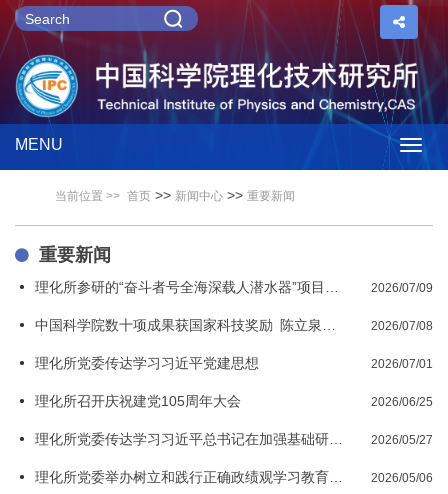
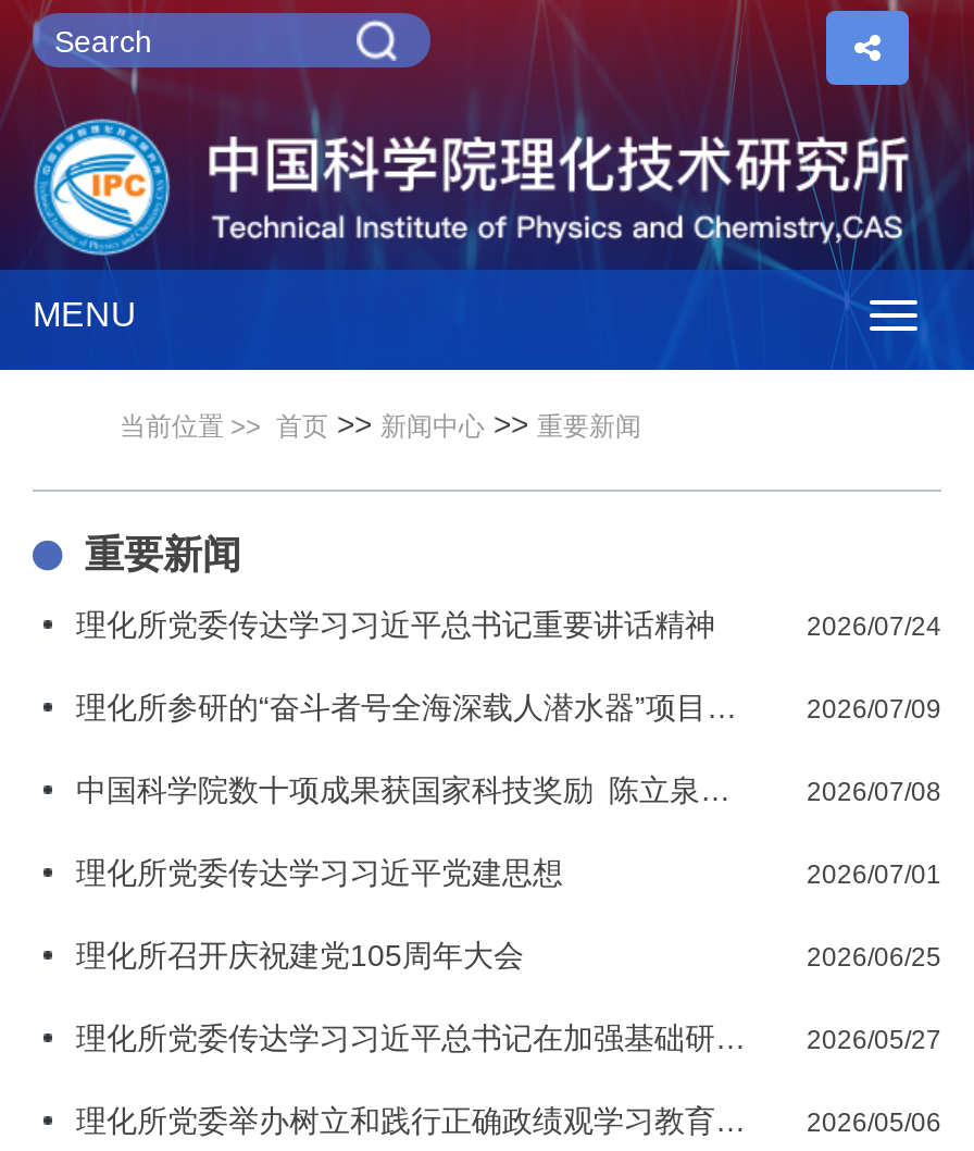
+ 理化所党委传达学习习近平总书记重要讲话精神
+ 2026/07/24
